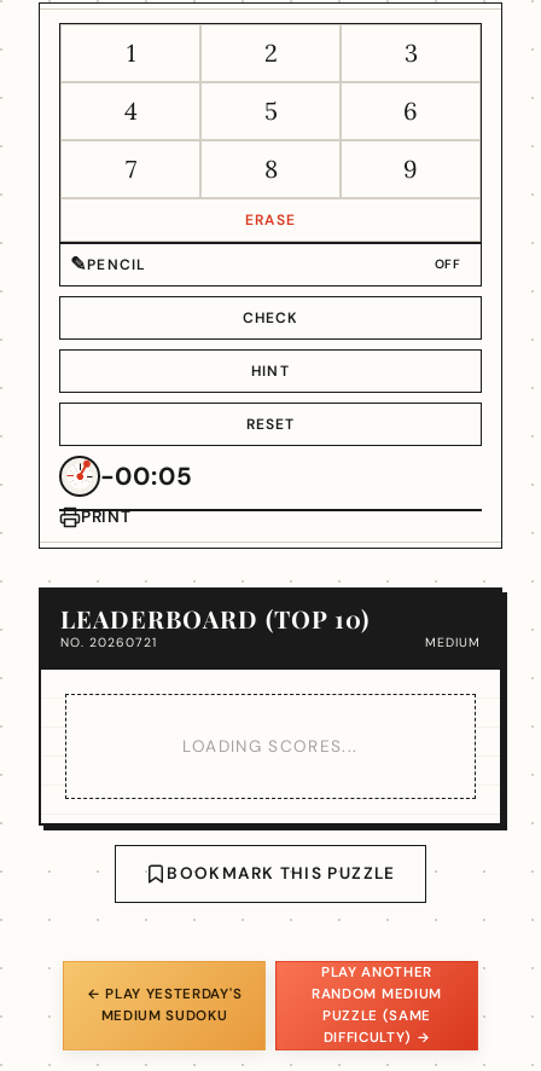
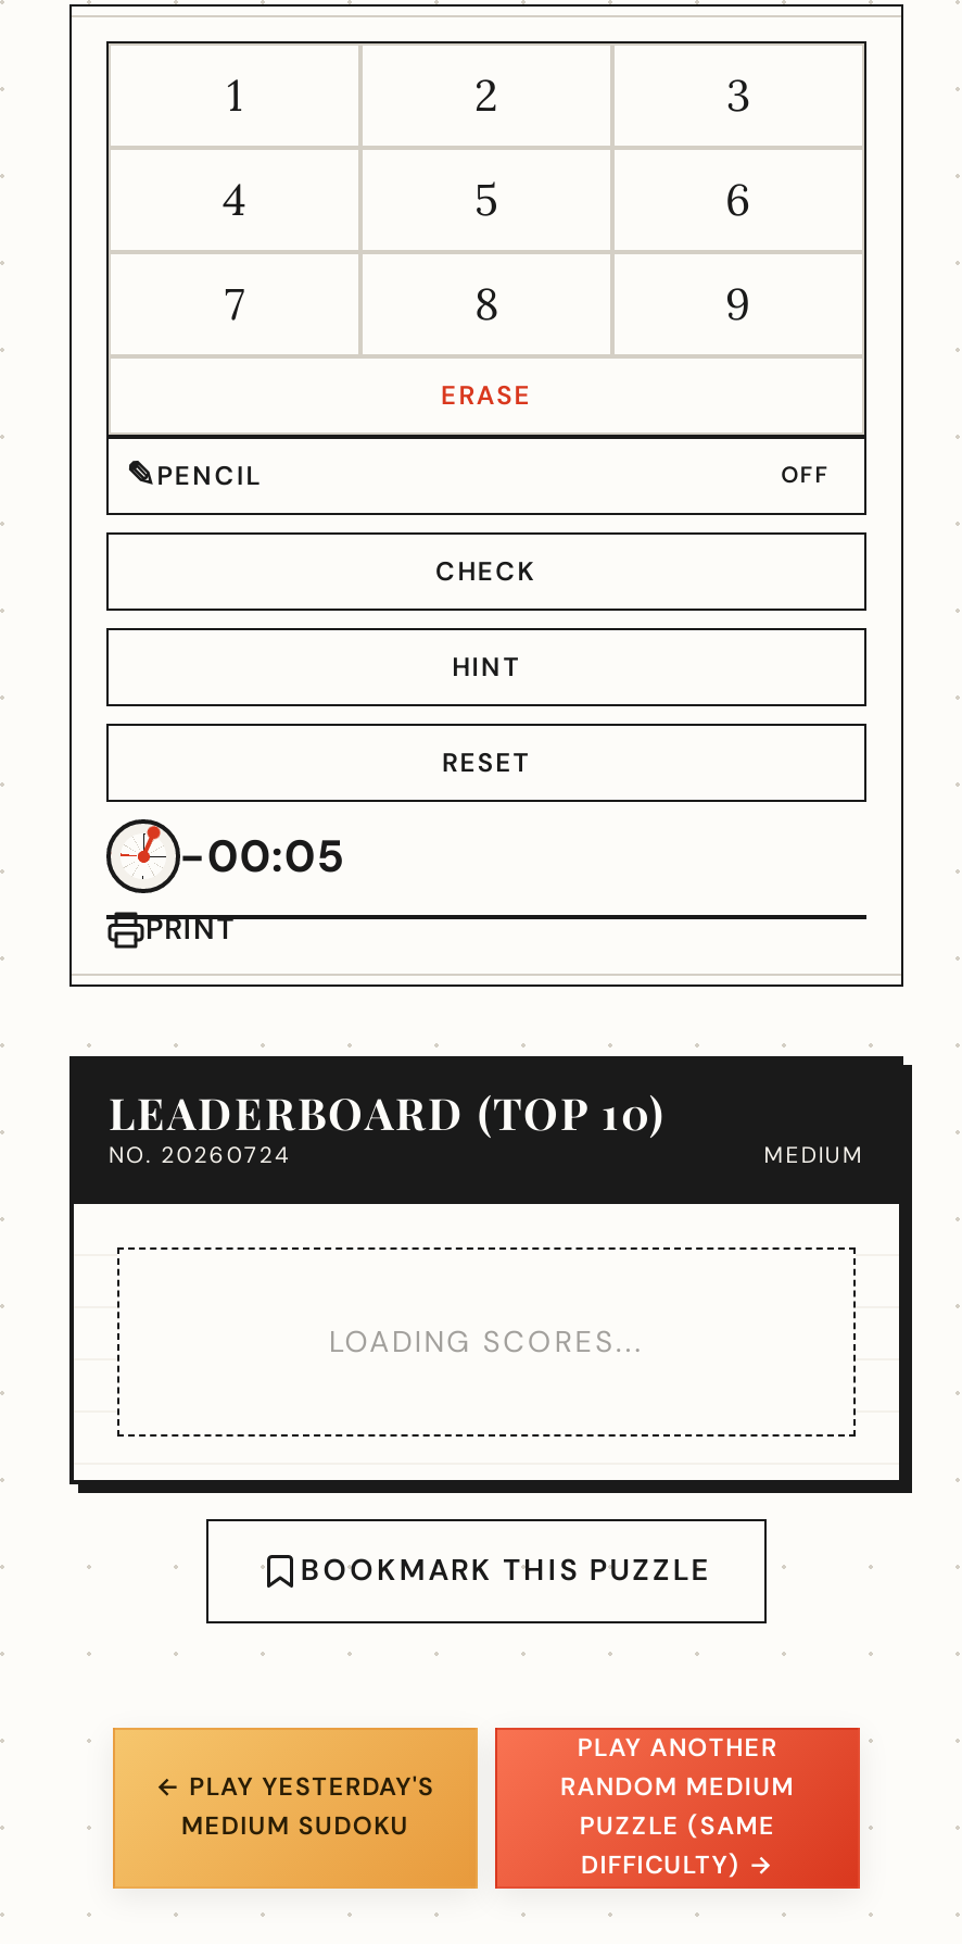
- NO. 20260721
+ NO. 20260724
